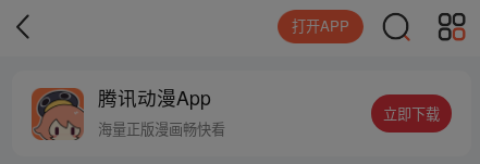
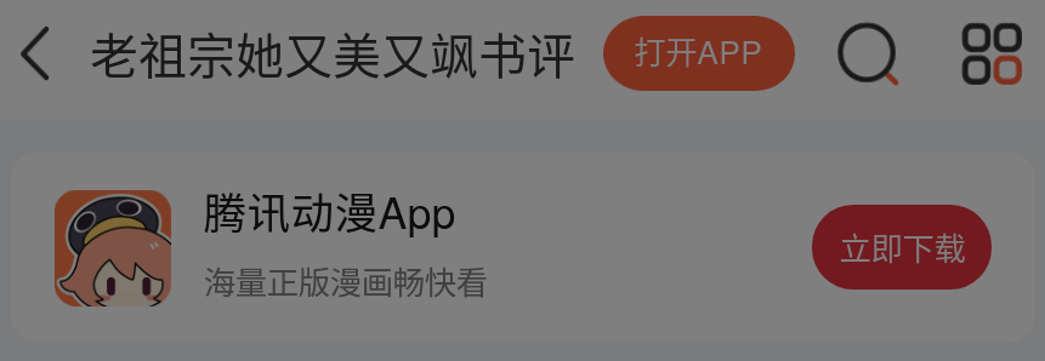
+ 老祖宗她又美又飒书评
